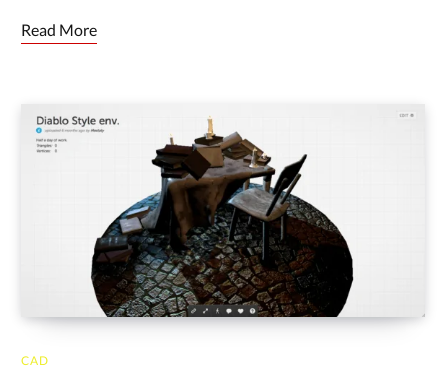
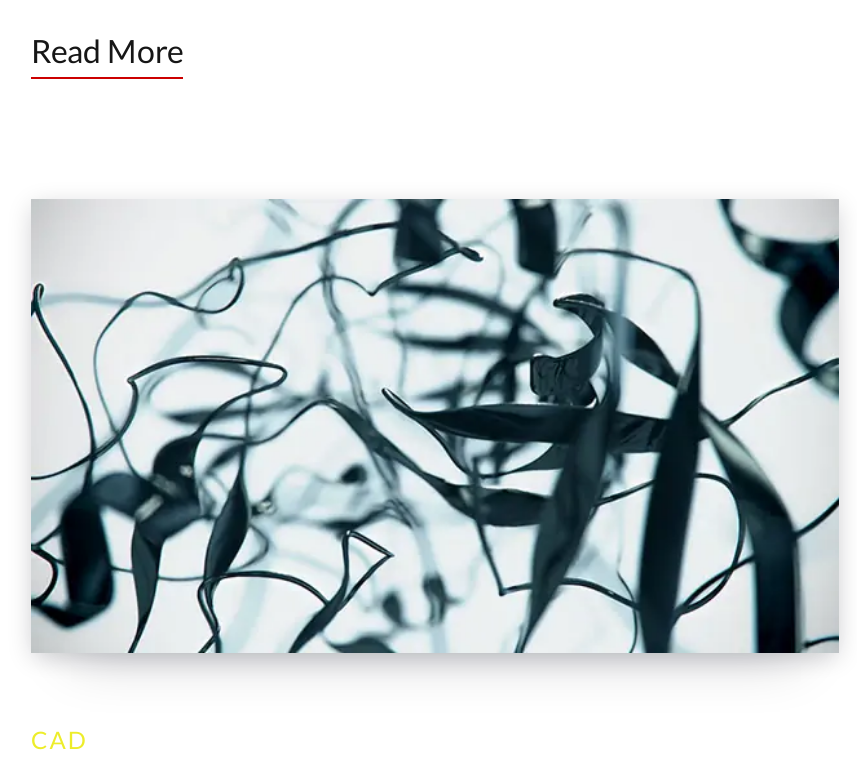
- [image]
+ [image]
